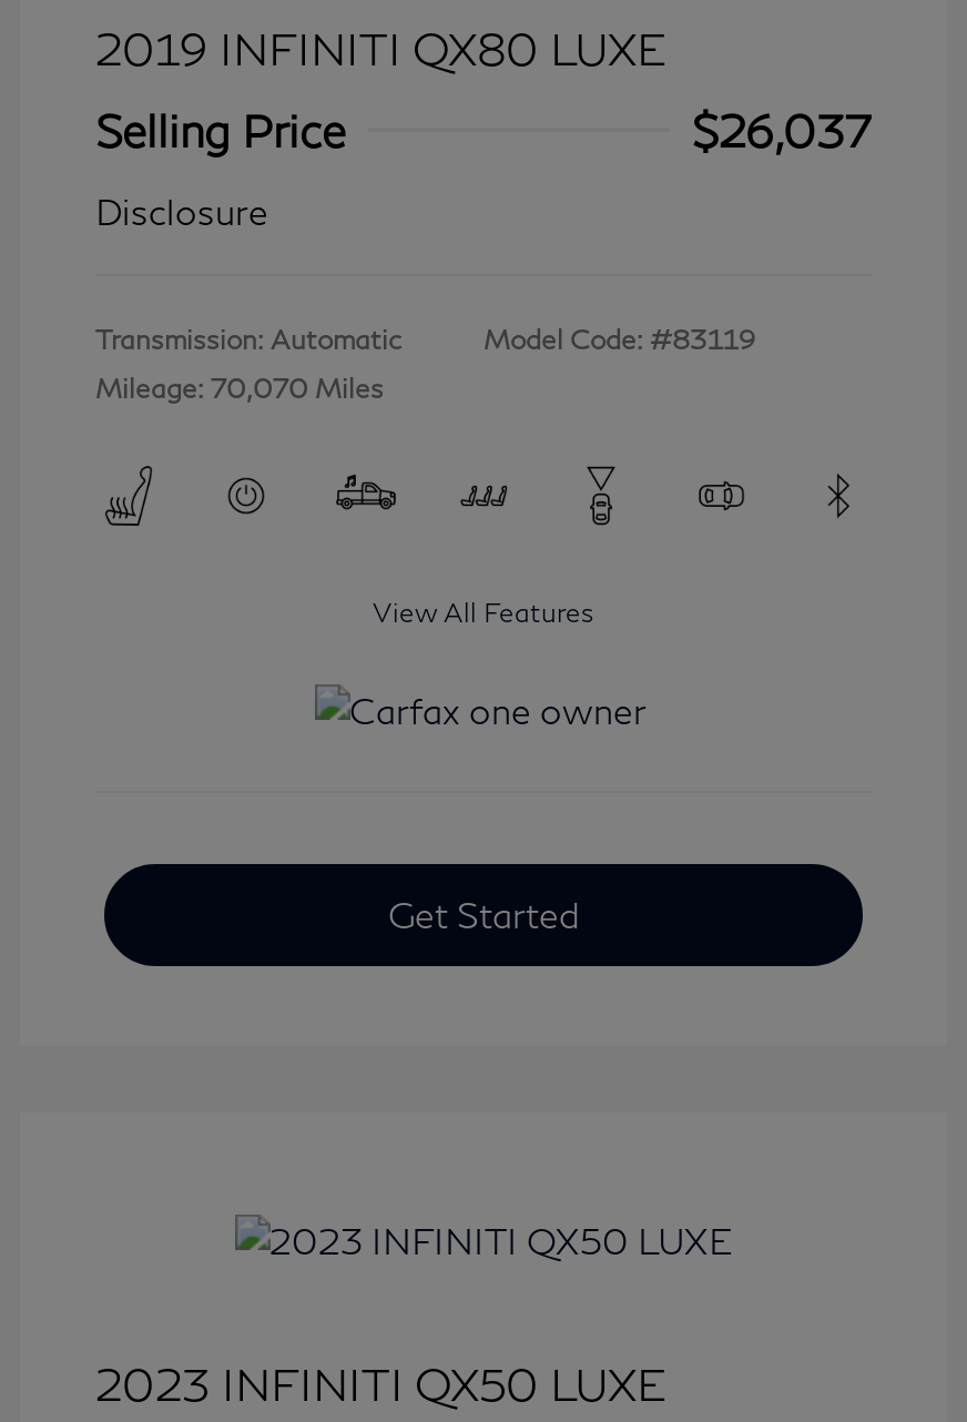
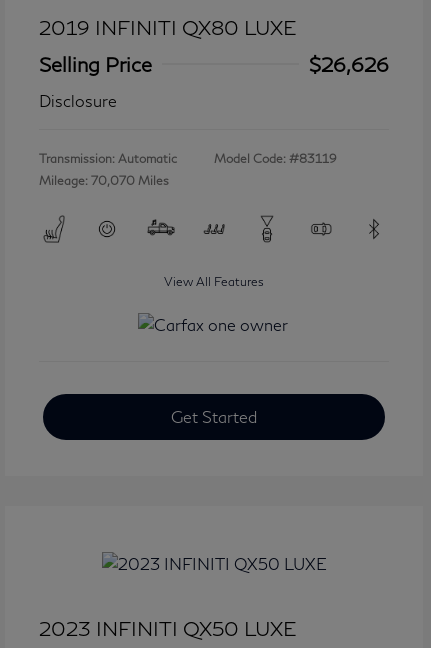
- $26,037
+ $26,626
